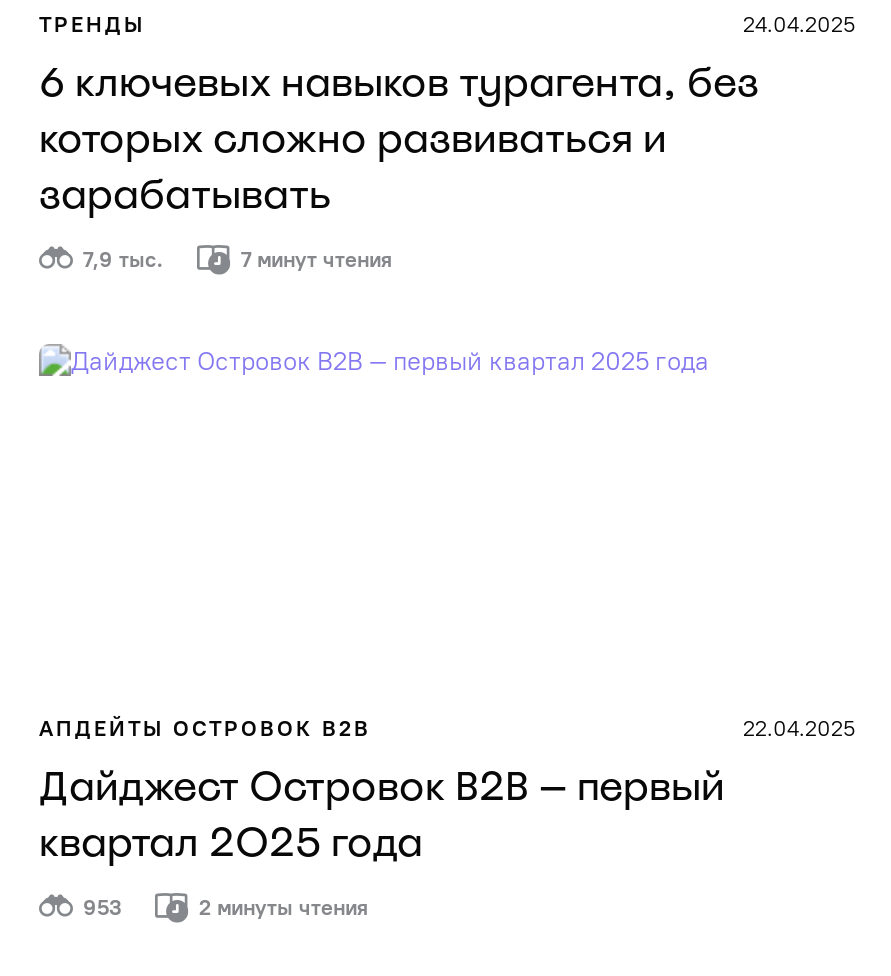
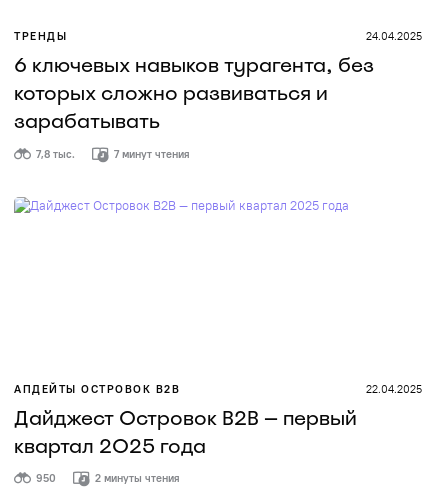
- 7,9 тыс.
+ 7,8 тыс.

- 953
+ 950
